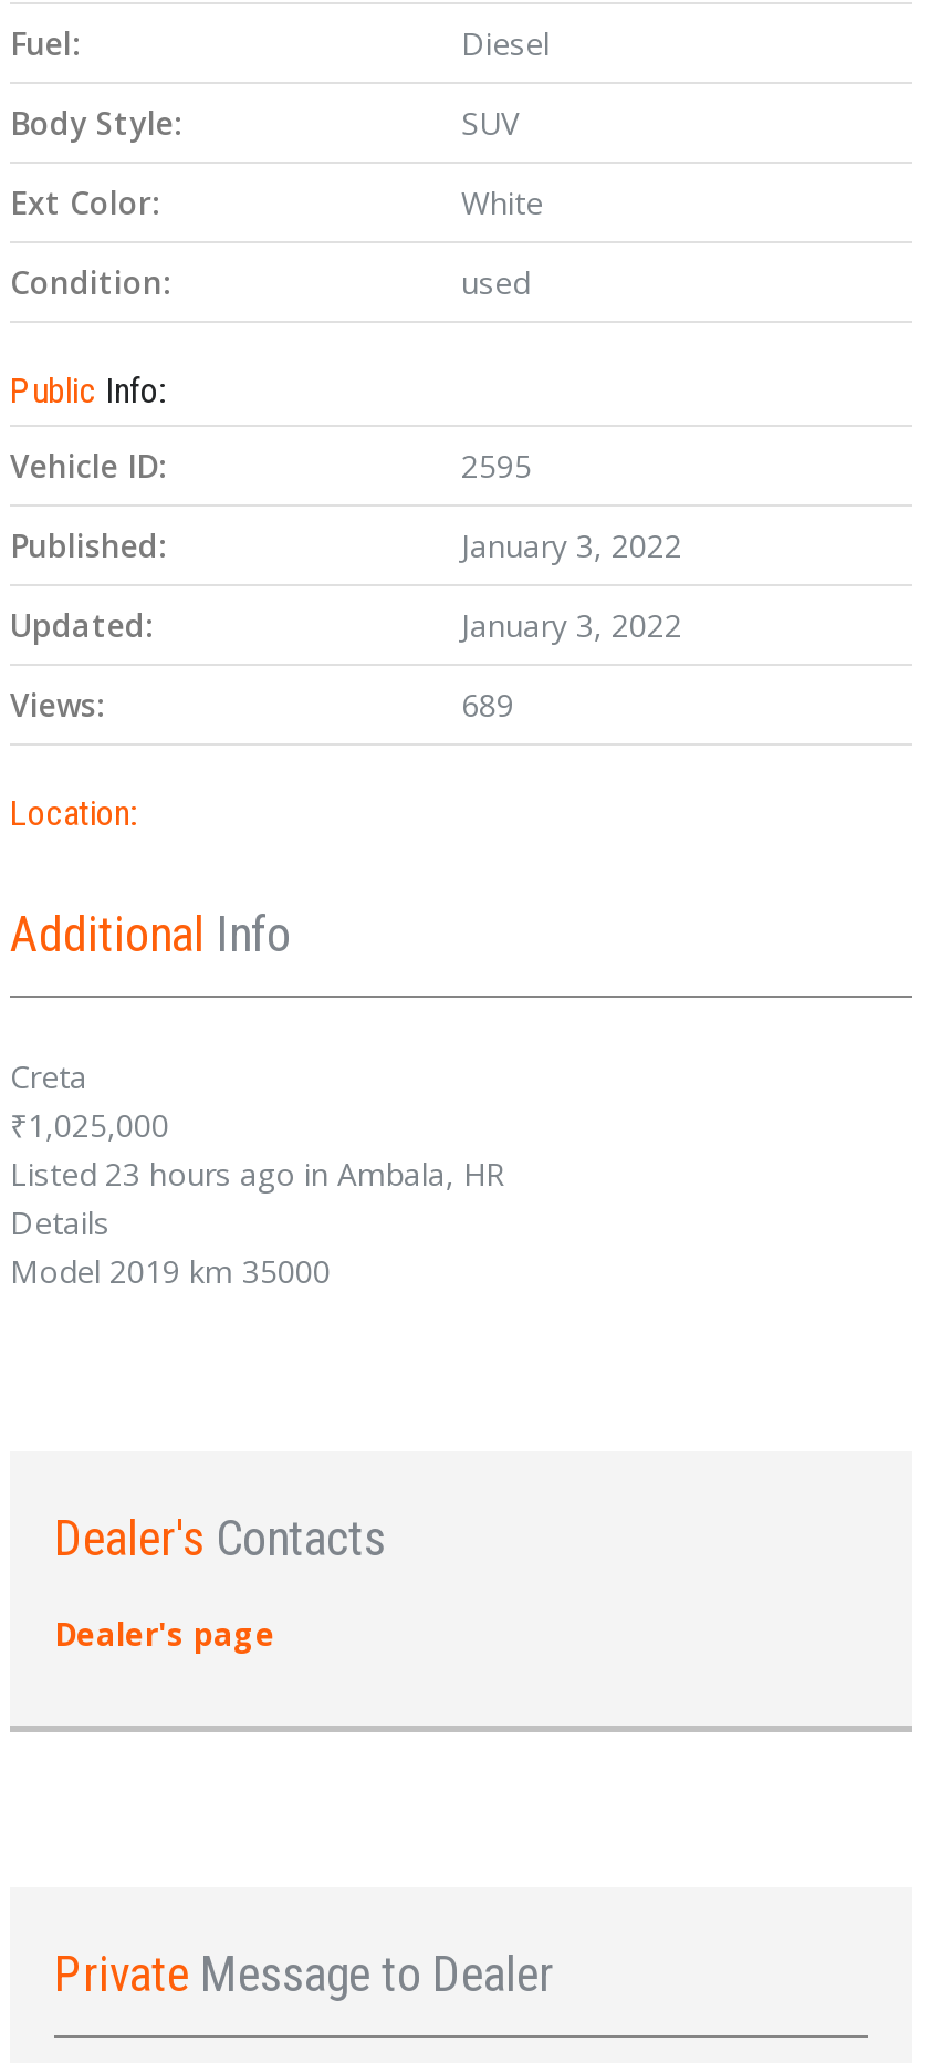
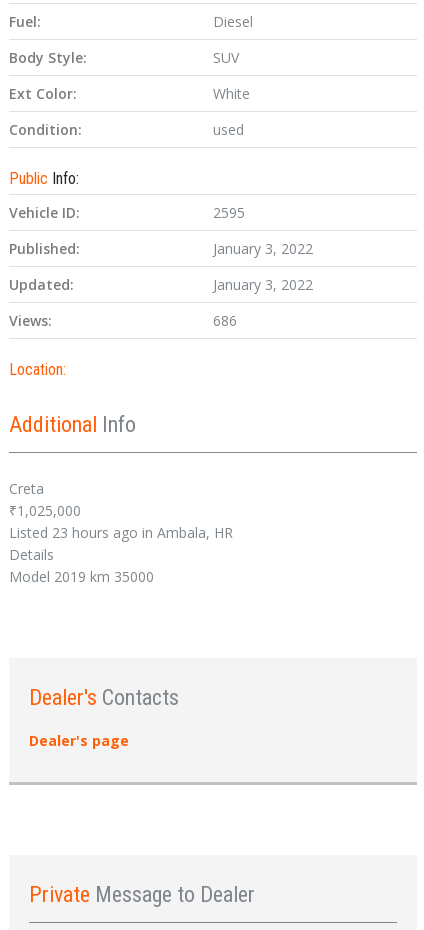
- 689
+ 686
